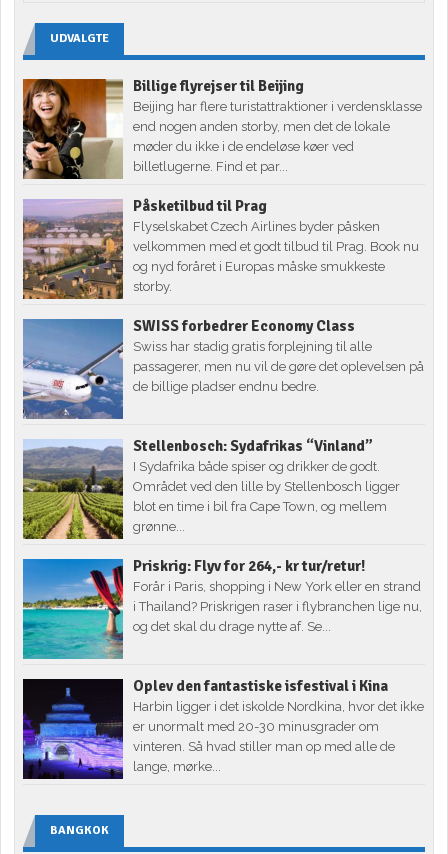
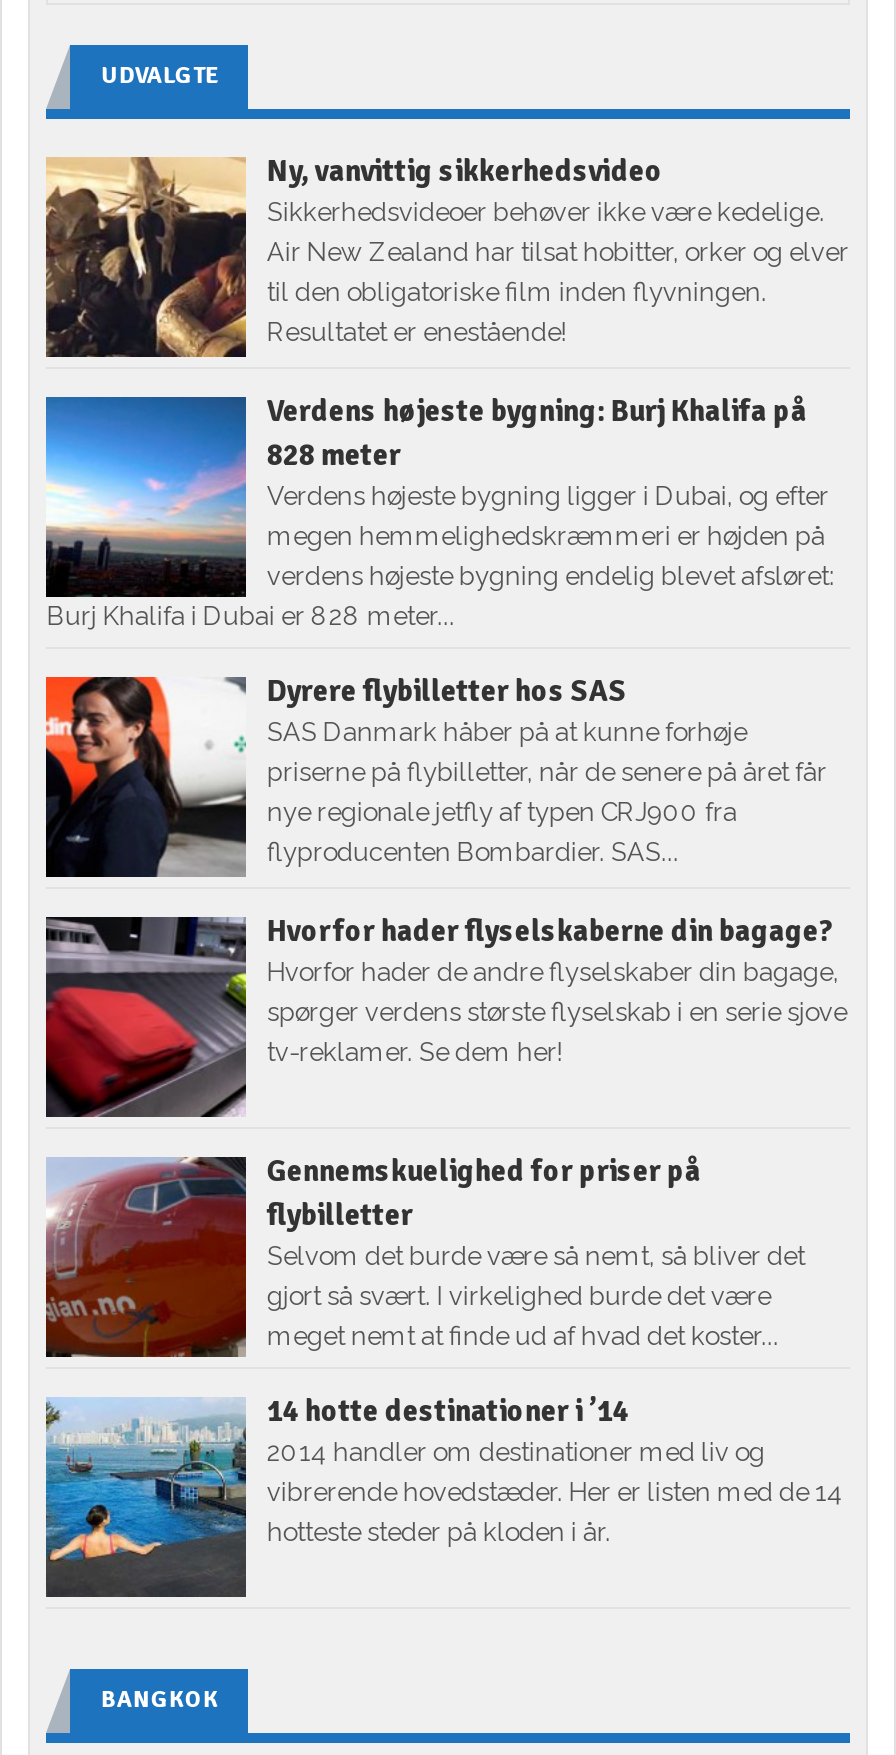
- [image]
- Billige flyrejser til Beijing
- Beijing har flere turistattraktioner i verdensklasse
- end nogen anden storby, men det de lokale
- møder du ikke i de endeløse køer ved
- billetlugerne. Find et par...
+ [image]
+ Ny, vanvittig sikkerhedsvideo
+ Sikkerhedsvideoer behøver ikke være kedelige.
+ Air New Zealand har tilsat hobitter, orker og elver
+ til den obligatoriske film inden flyvningen.
+ Resultatet er enestående!

- [image]
- Påsketilbud til Prag
- Flyselskabet Czech Airlines byder påsken
- velkommen med et godt tilbud til Prag. Book nu
- og nyd foråret i Europas måske smukkeste
- storby.
+ [image]
+ Verdens højeste bygning: Burj Khalifa på
+ 828 meter
+ Verdens højeste bygning ligger i Dubai, og efter
+ megen hemmelighedskræmmeri er højden på
+ verdens højeste bygning endelig blevet afsløret:
+ Burj Khalifa i Dubai er 828 meter...

- [image]
- SWISS forbedrer Economy Class
- Swiss har stadig gratis forplejning til alle
- passagerer, men nu vil de gøre det oplevelsen på
- de billige pladser endnu bedre.
+ [image]
+ Dyrere flybilletter hos SAS
+ SAS Danmark håber på at kunne forhøje
+ priserne på flybilletter, når de senere på året får
+ nye regionale jetfly af typen CRJ900 fra
+ flyproducenten Bombardier. SAS...

- [image]
- Stellenbosch: Sydafrikas “Vinland”
- I Sydafrika både spiser og drikker de godt.
- Området ved den lille by Stellenbosch ligger
- blot en time i bil fra Cape Town, og mellem
- grønne...
+ [image]
+ Hvorfor hader flyselskaberne din bagage?
+ Hvorfor hader de andre flyselskaber din bagage,
+ spørger verdens største flyselskab i en serie sjove
+ tv-reklamer. Se dem her!

- [image]
- Priskrig: Flyv for 264,- kr tur/retur!
- Forår i Paris, shopping i New York eller en strand
- i Thailand? Priskrigen raser i flybranchen lige nu,
- og det skal du drage nytte af. Se...
+ [image]
+ Gennemskuelighed for priser på
+ flybilletter
+ Selvom det burde være så nemt, så bliver det
+ gjort så svært. I virkelighed burde det være
+ meget nemt at finde ud af hvad det koster...

- [image]
- Oplev den fantastiske isfestival i Kina
- Harbin ligger i det iskolde Nordkina, hvor det ikke
- er unormalt med 20-30 minusgrader om
- vinteren. Så hvad stiller man op med alle de
- lange, mørke...
+ [image]
+ 14 hotte destinationer i ’14
+ 2014 handler om destinationer med liv og
+ vibrerende hovedstæder. Her er listen med de 14
+ hotteste steder på kloden i år.
